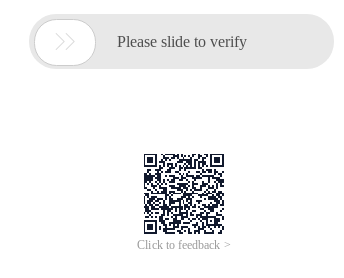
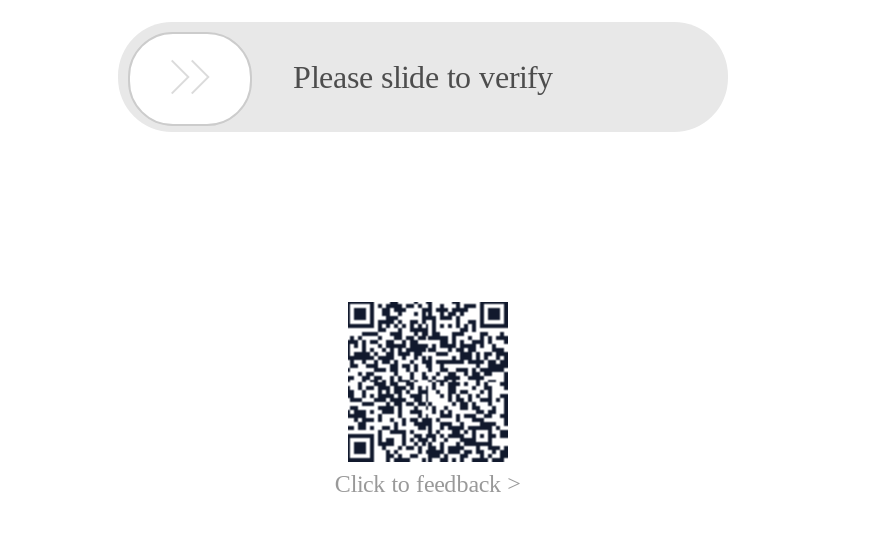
- [image]
+ [image]
